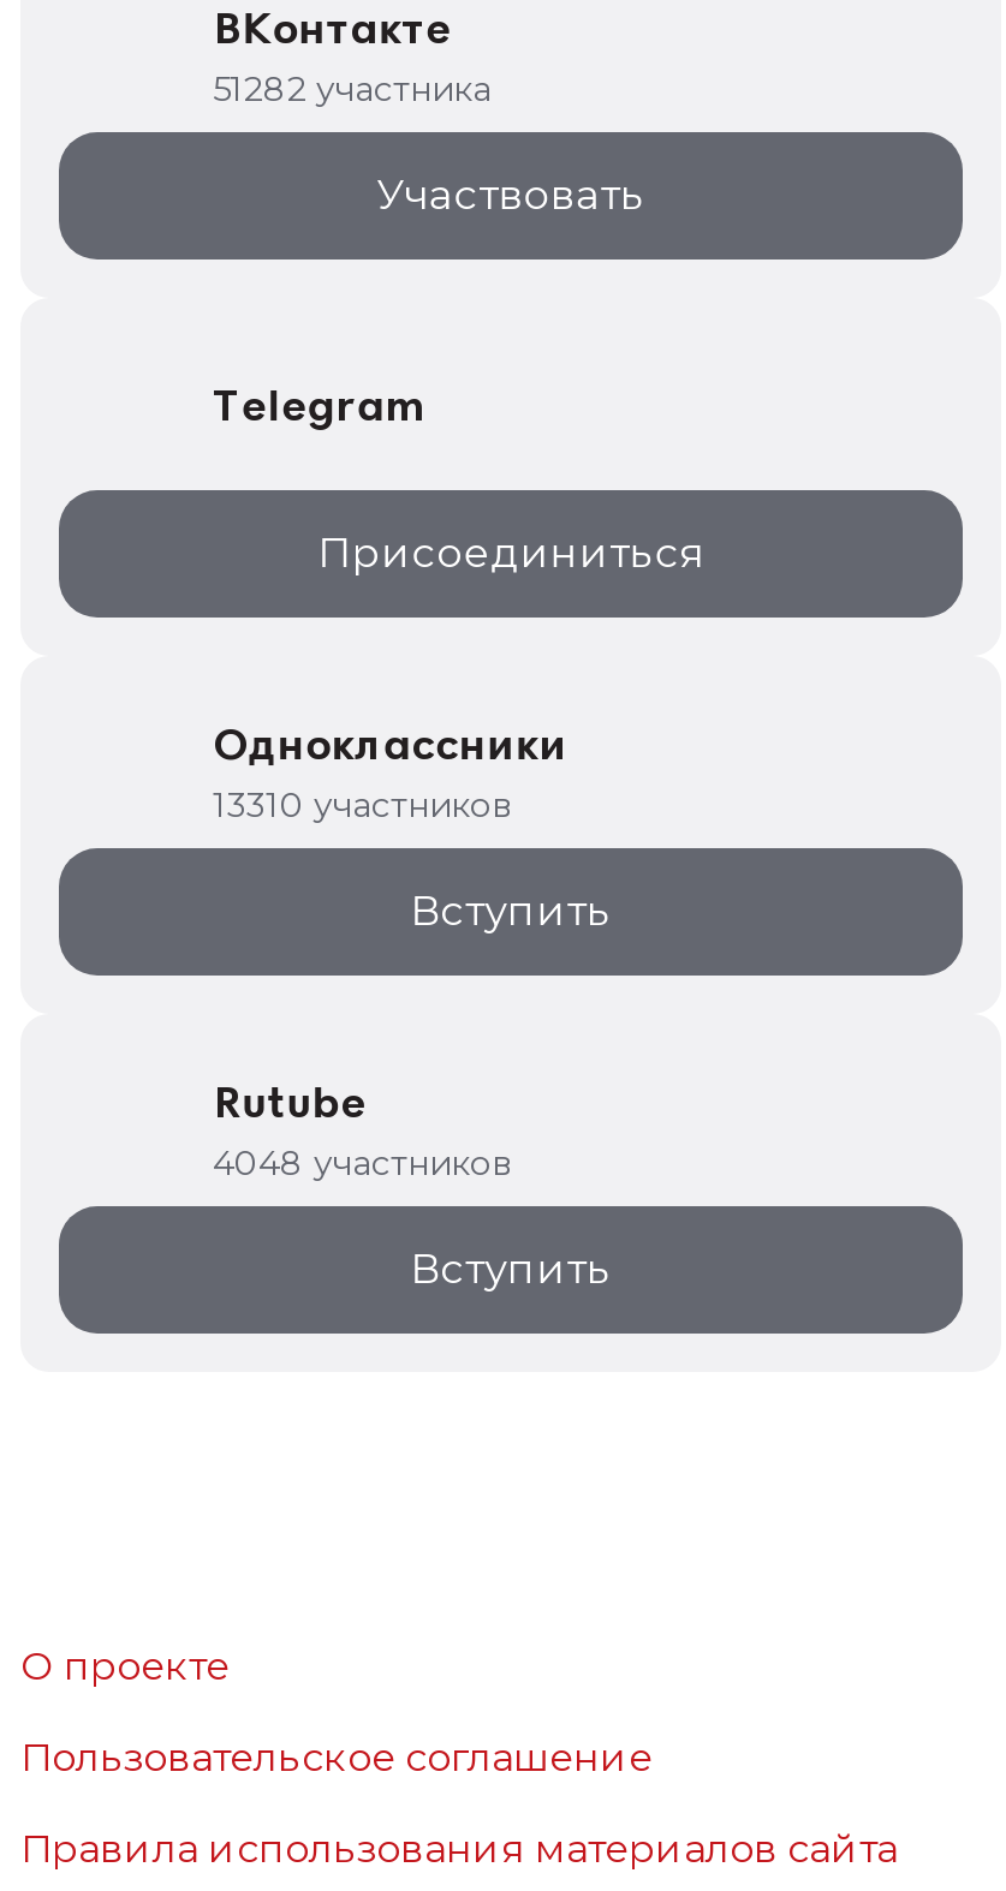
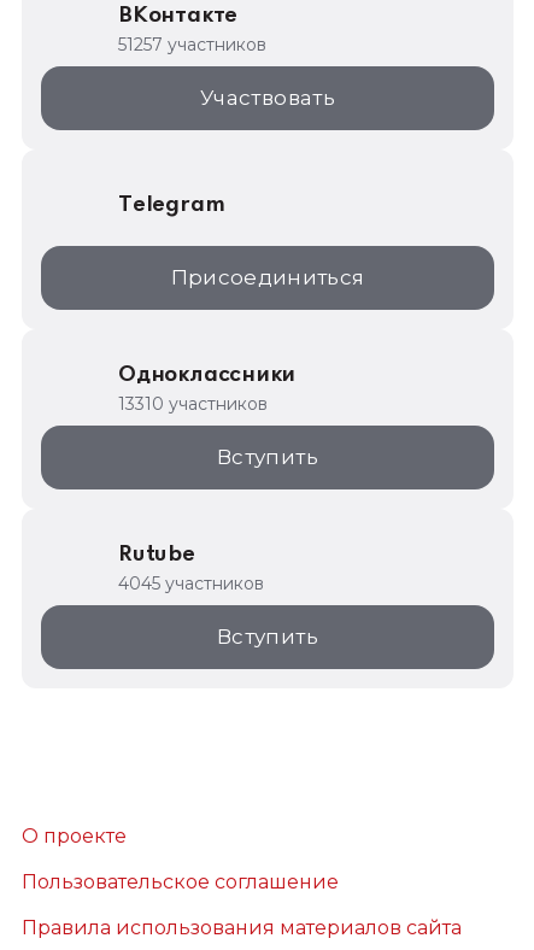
- 51282 участника
+ 51257 участников

- 4048 участников
+ 4045 участников
